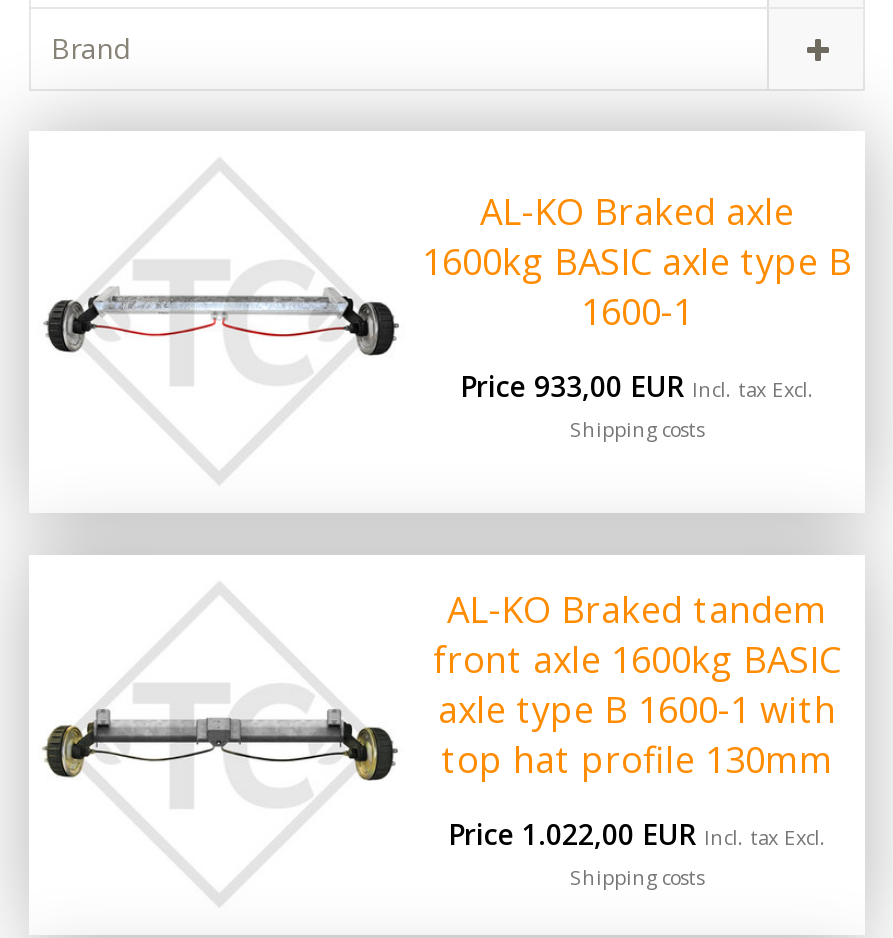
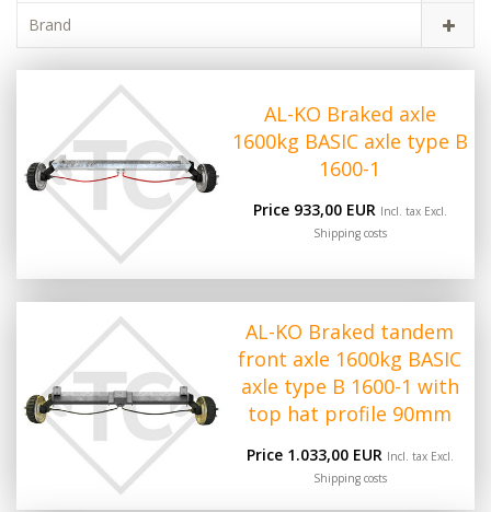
- top hat profile 130mm
+ top hat profile 90mm

- Price 1.022,00 EUR Incl. tax Excl.
+ Price 1.033,00 EUR Incl. tax Excl.
